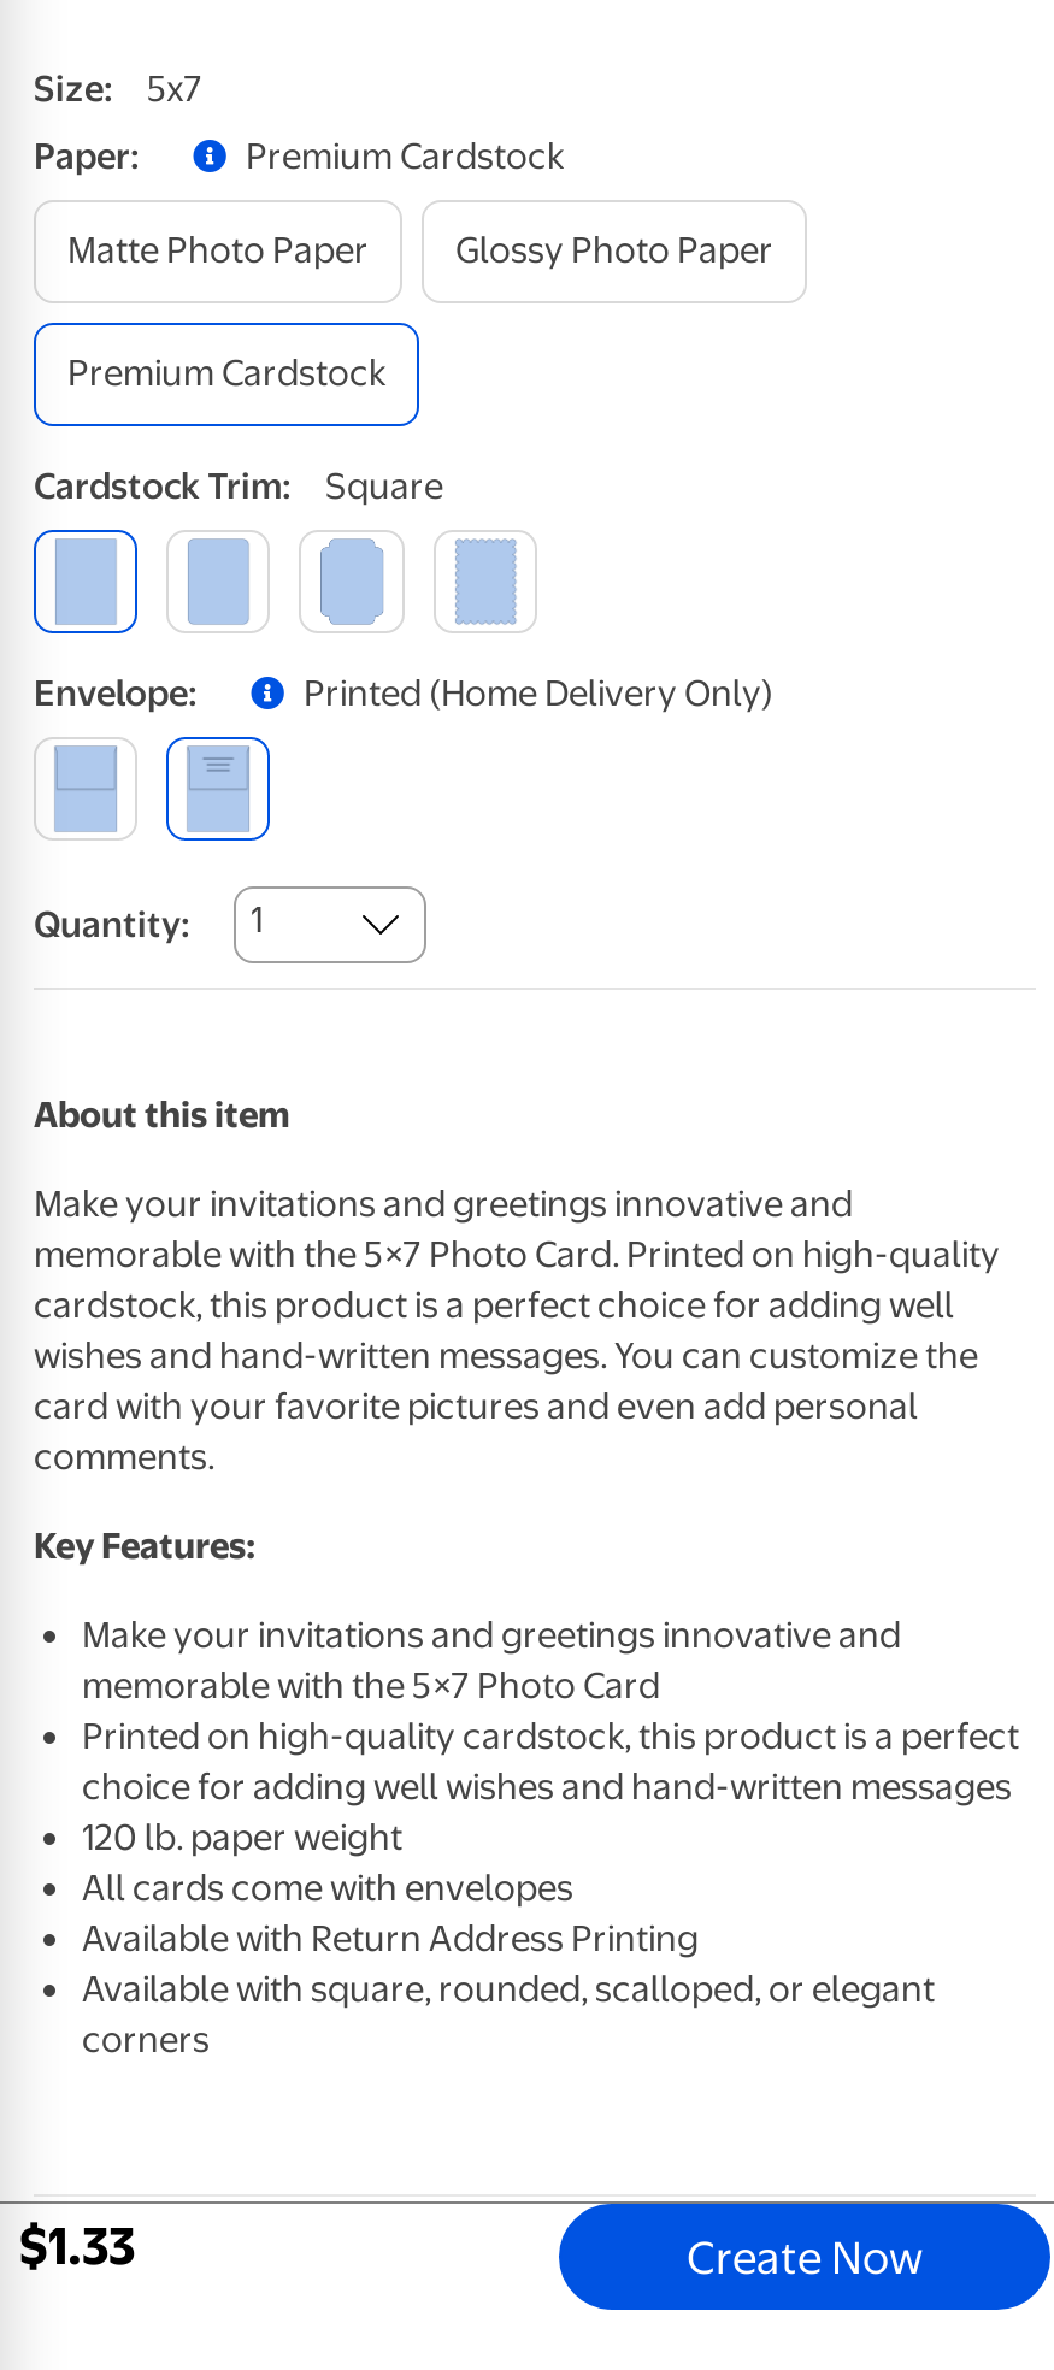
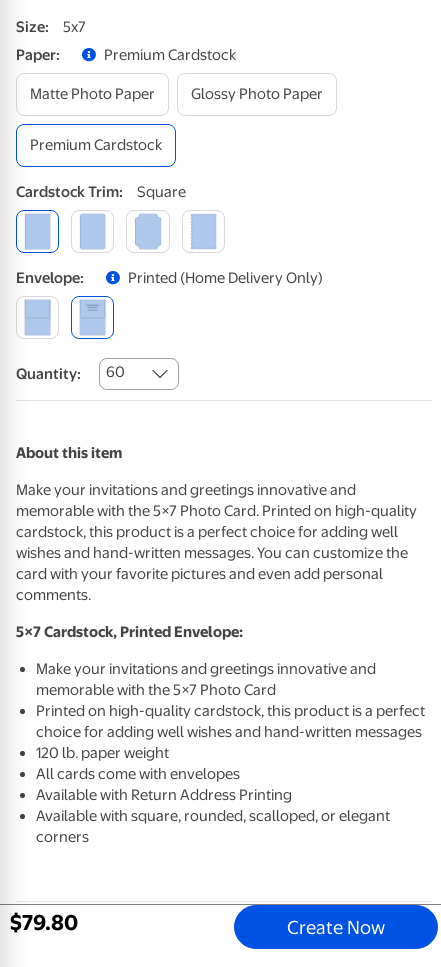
- Quantity: 1
+ Quantity: 60

- Key Features:
+ 5×7 Cardstock, Printed Envelope:

- $1.33
+ $79.80
